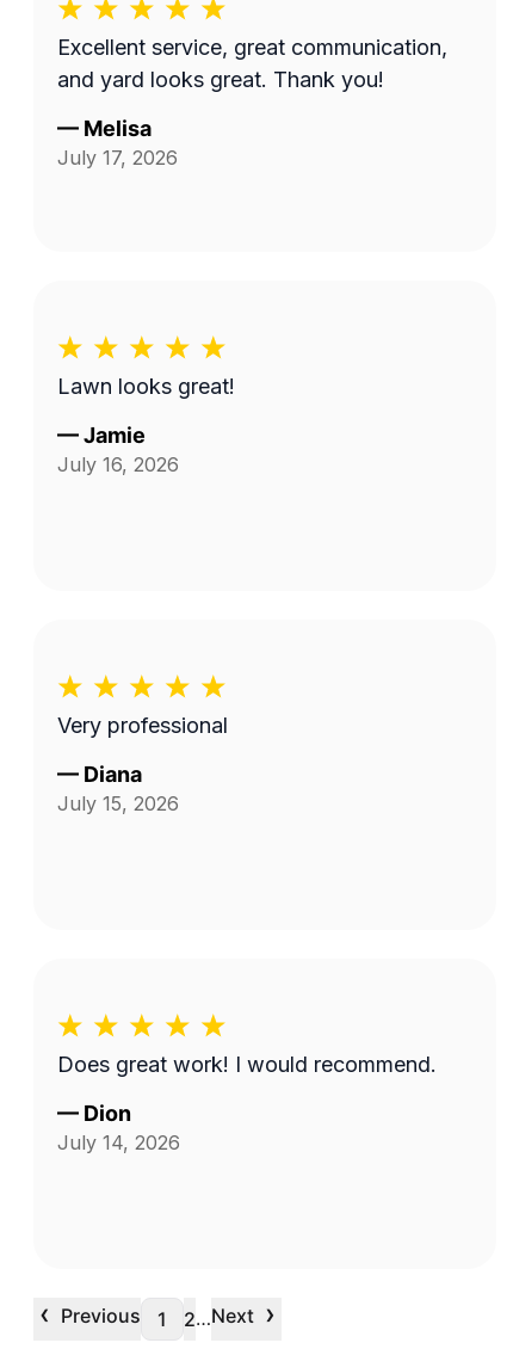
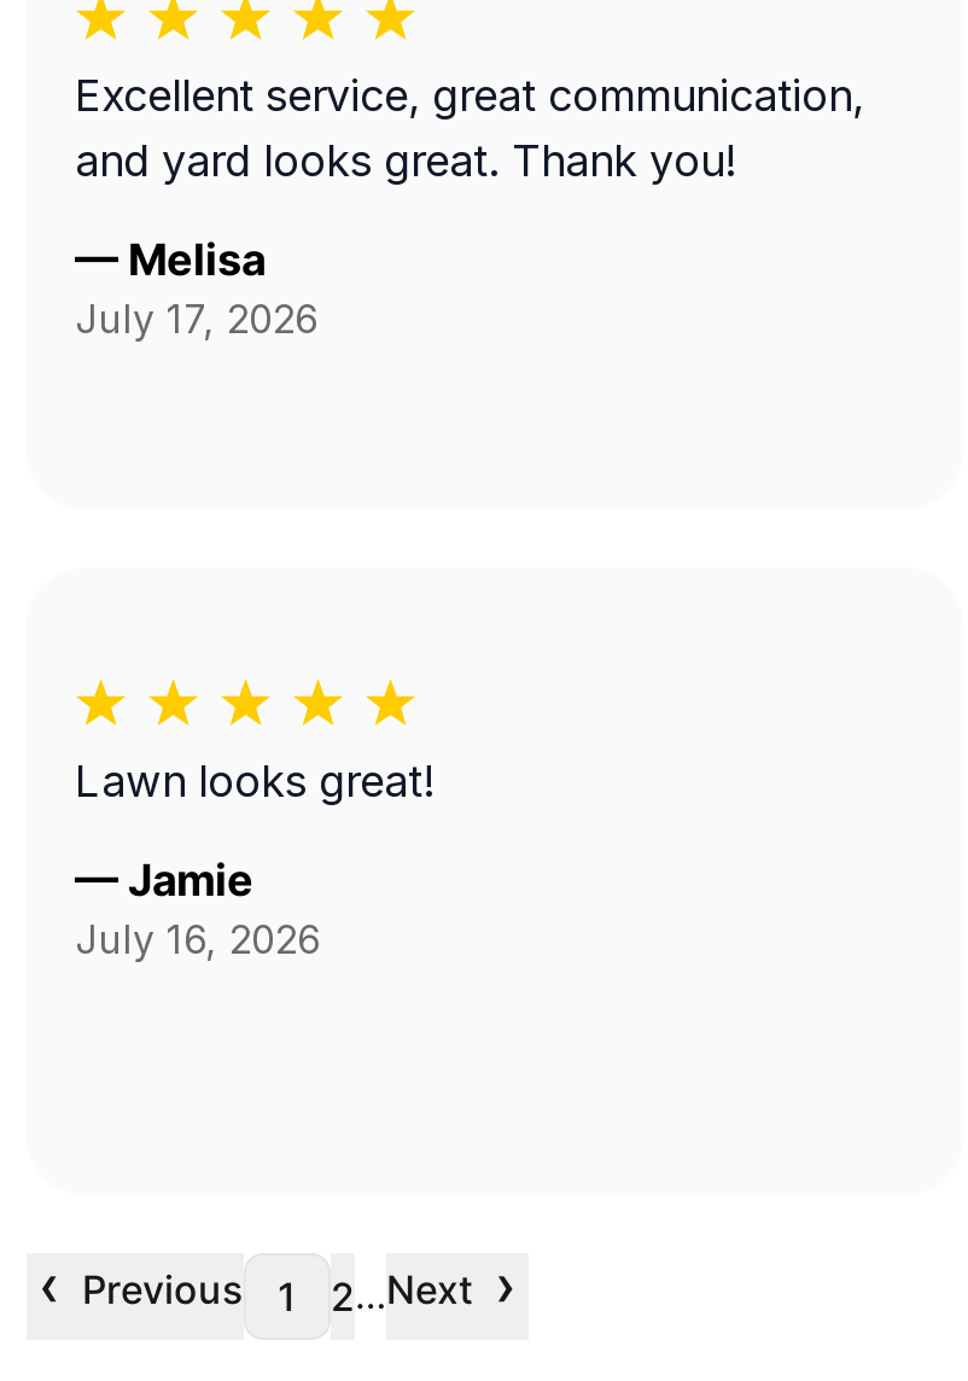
- Very professional
- — Diana
- July 15, 2026

- Does great work! I would recommend.
- — Dion
- July 14, 2026
